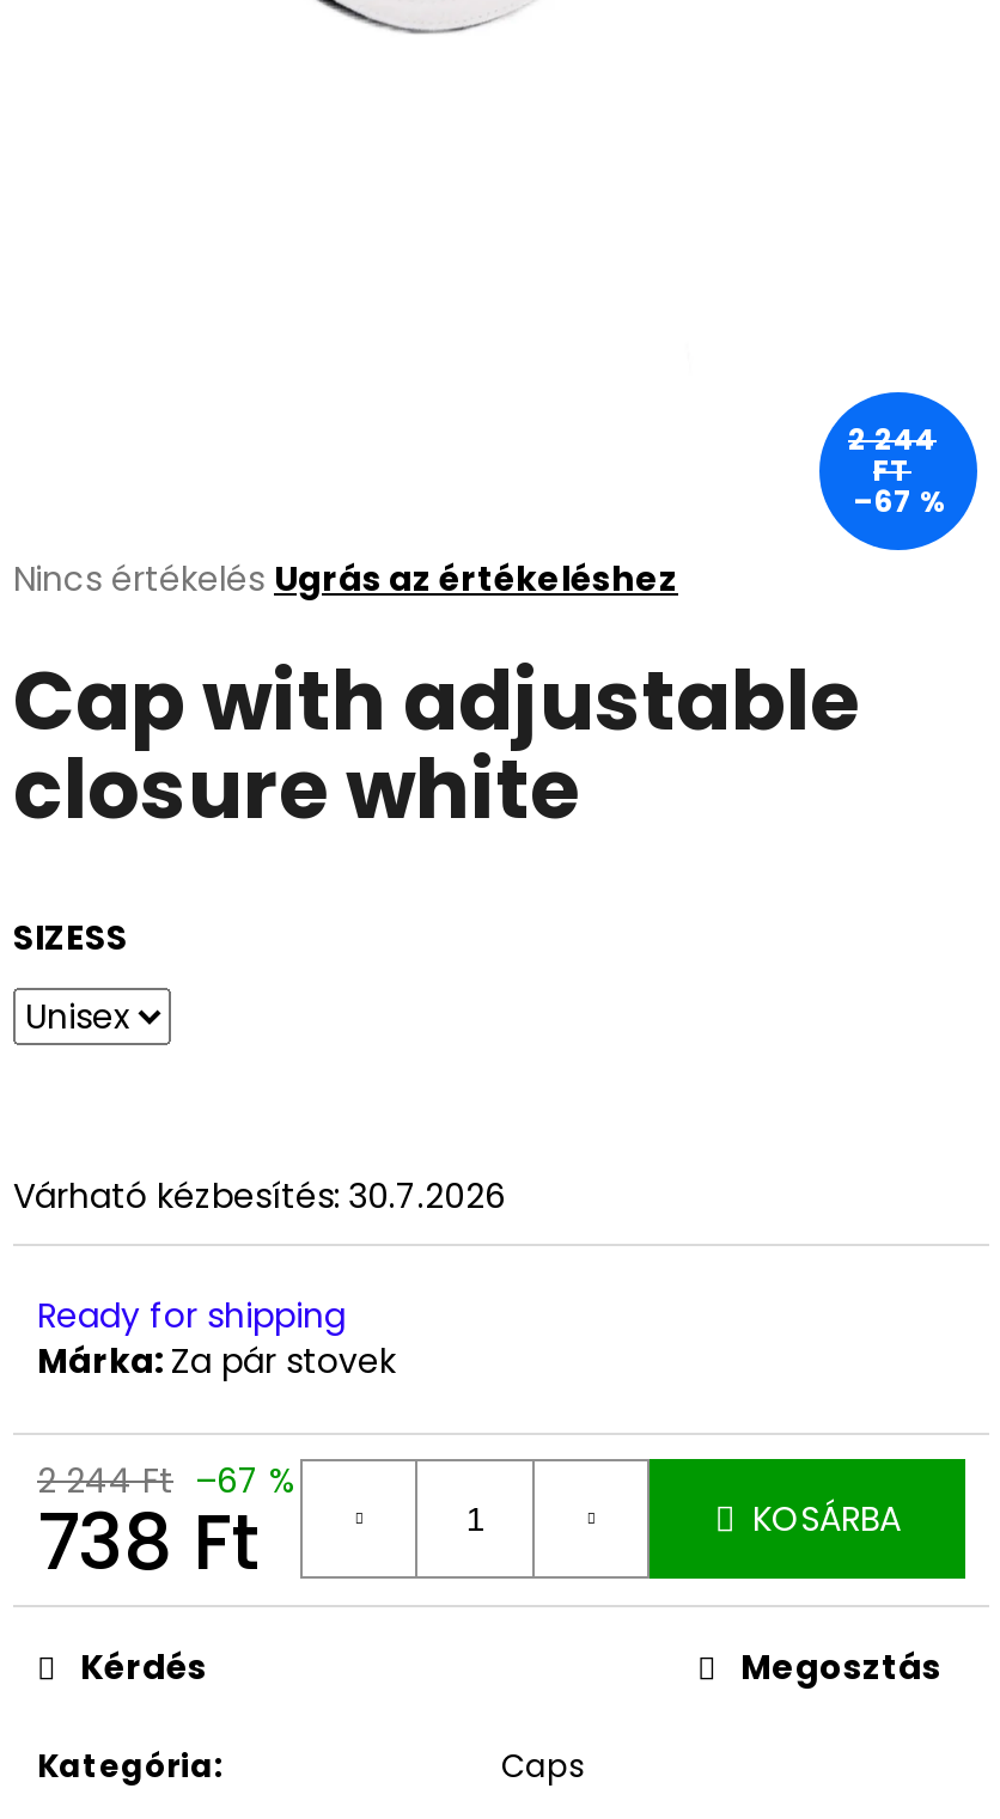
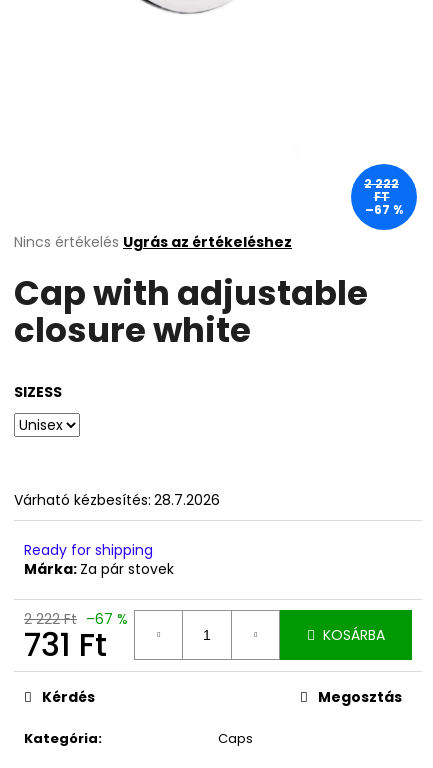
- 2 244
+ 2 222

- Várható kézbesítés: 30.7.2026
+ Várható kézbesítés: 28.7.2026

- 2 244 Ft –67 %
+ 2 222 Ft –67 %

- 738 Ft
+ 731 Ft
